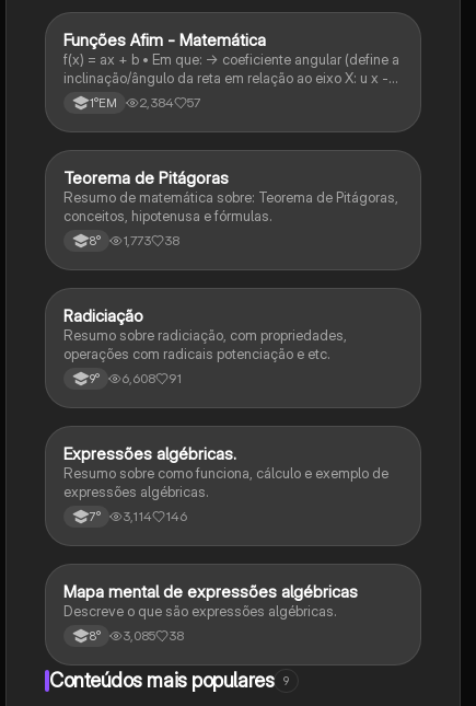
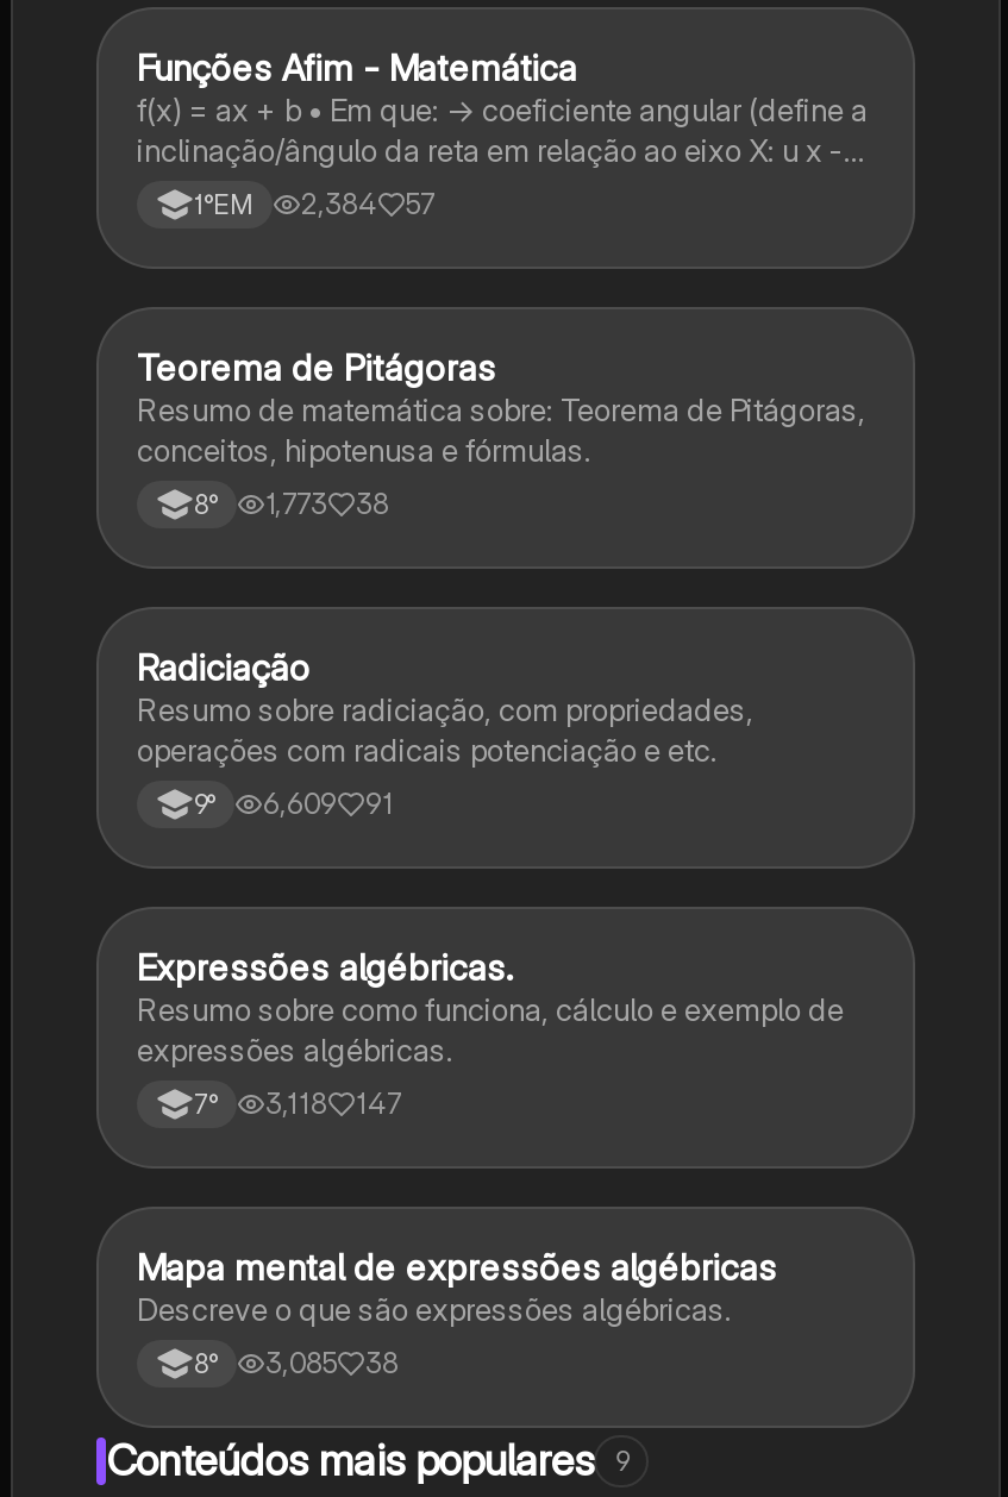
- 9° 6,608 91
+ 9° 6,609 91

- 3,114
+ 3,118

- 146
+ 147
